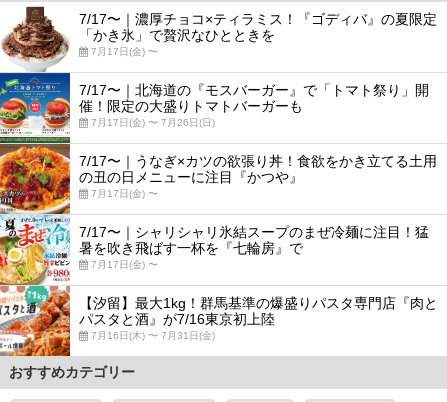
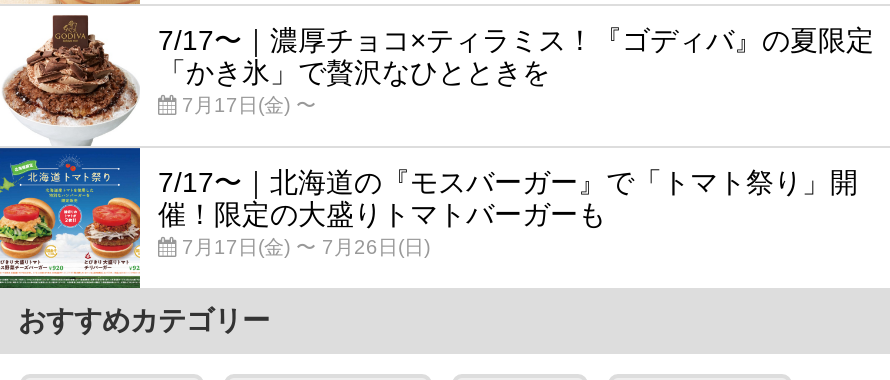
- [image]
- 7/17〜｜うなぎ×カツの欲張り丼！食欲をかき立てる土用
- の丑の日メニューに注目『かつや』
- 7月17日(金) 〜
- 7/17〜｜シャリシャリ氷結スープのまぜ冷麺に注目！猛
- 暑を吹き飛ばす一杯を『七輪房』で
- 7月17日(金) 〜
- 【汐留】最大1kg！群馬基準の爆盛りパスタ専門店『肉と
- パスタと酒』が7/16東京初上陸
- 7月16日(木) 〜 7月31日(金)
